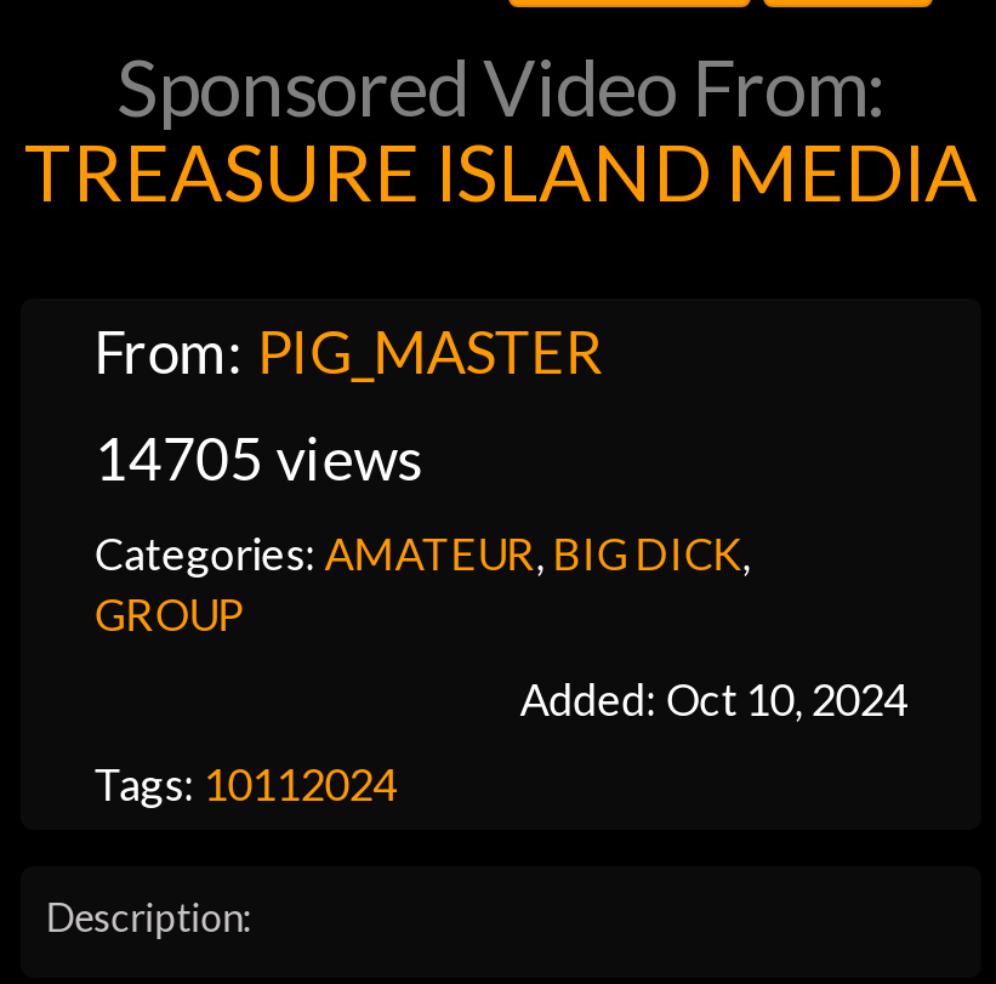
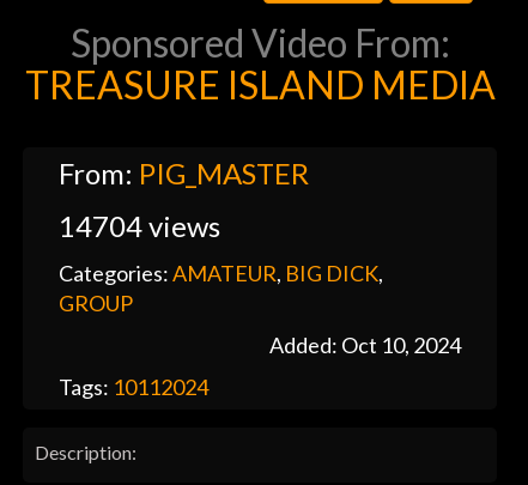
- 14705 views
+ 14704 views
